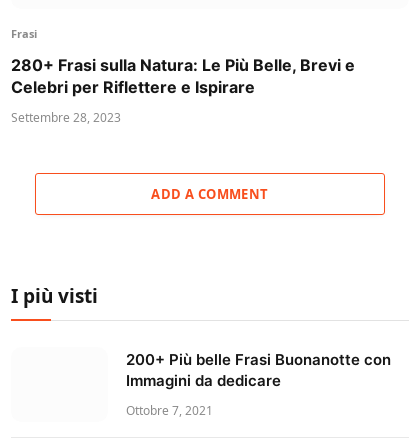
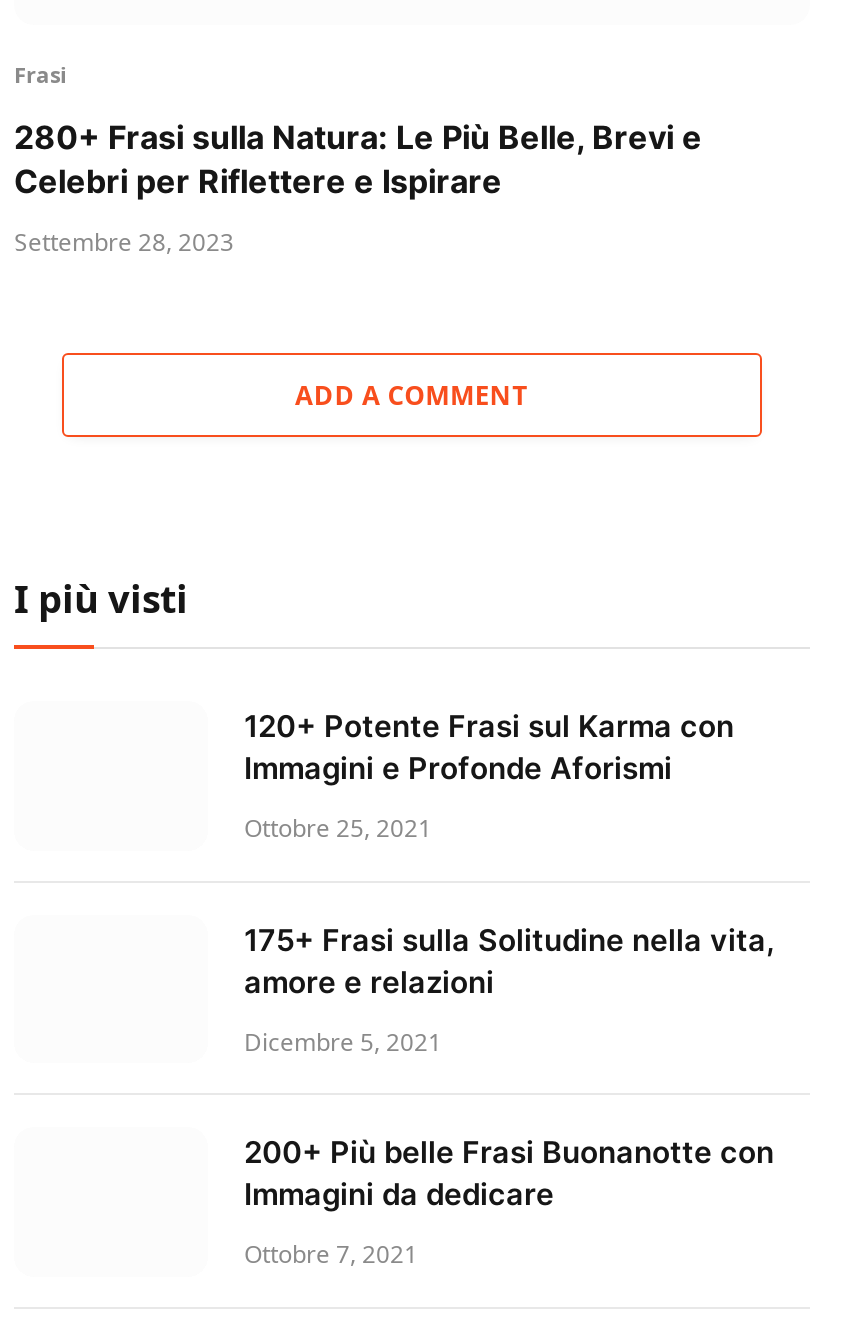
+ 120+ Potente Frasi sul Karma con
+ Immagini e Profonde Aforismi
+ Ottobre 25, 2021
+ 175+ Frasi sulla Solitudine nella vita,
+ amore e relazioni
+ Dicembre 5, 2021
